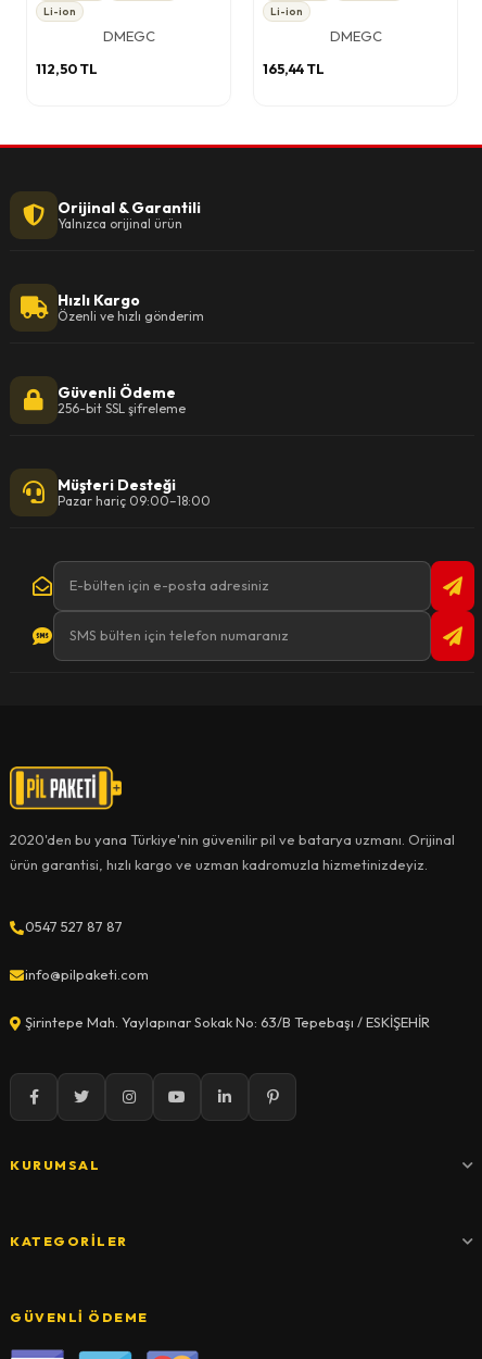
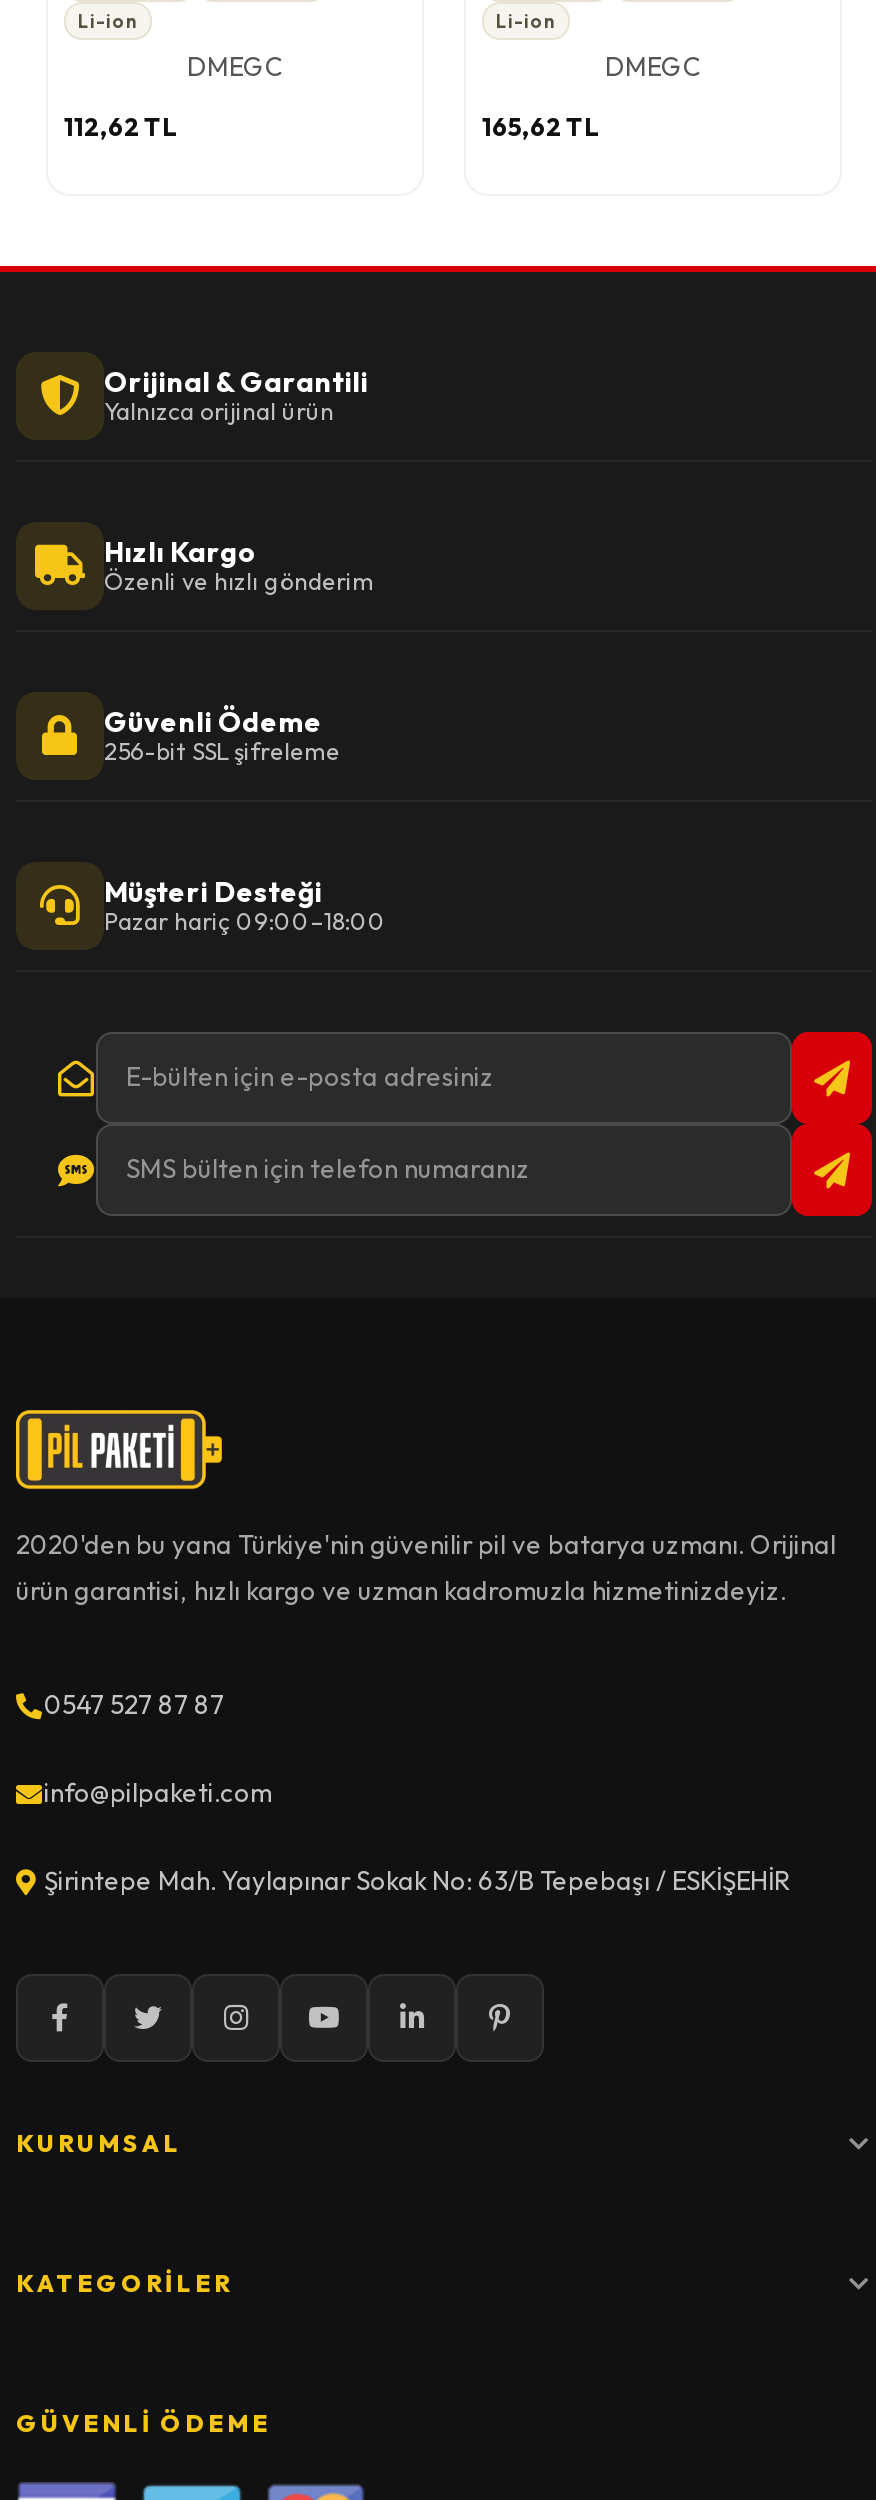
- 112,50 TL
+ 112,62 TL

- 165,44 TL
+ 165,62 TL
